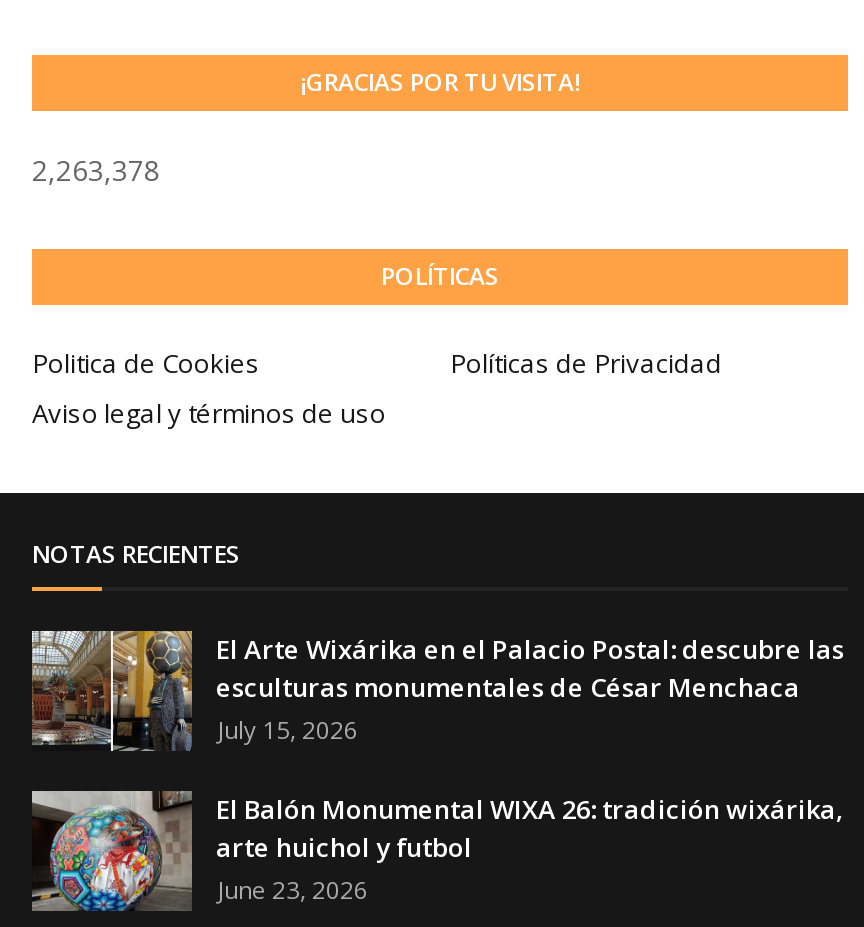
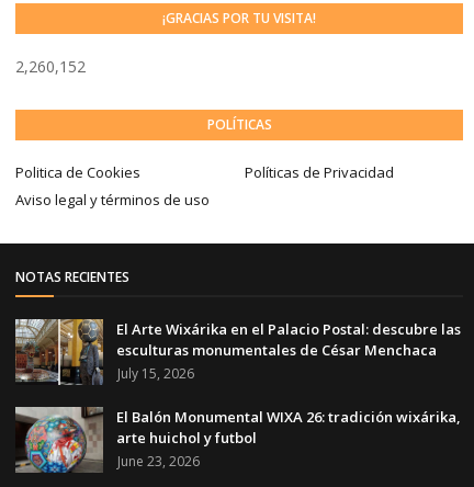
- 2,263,378
+ 2,260,152
